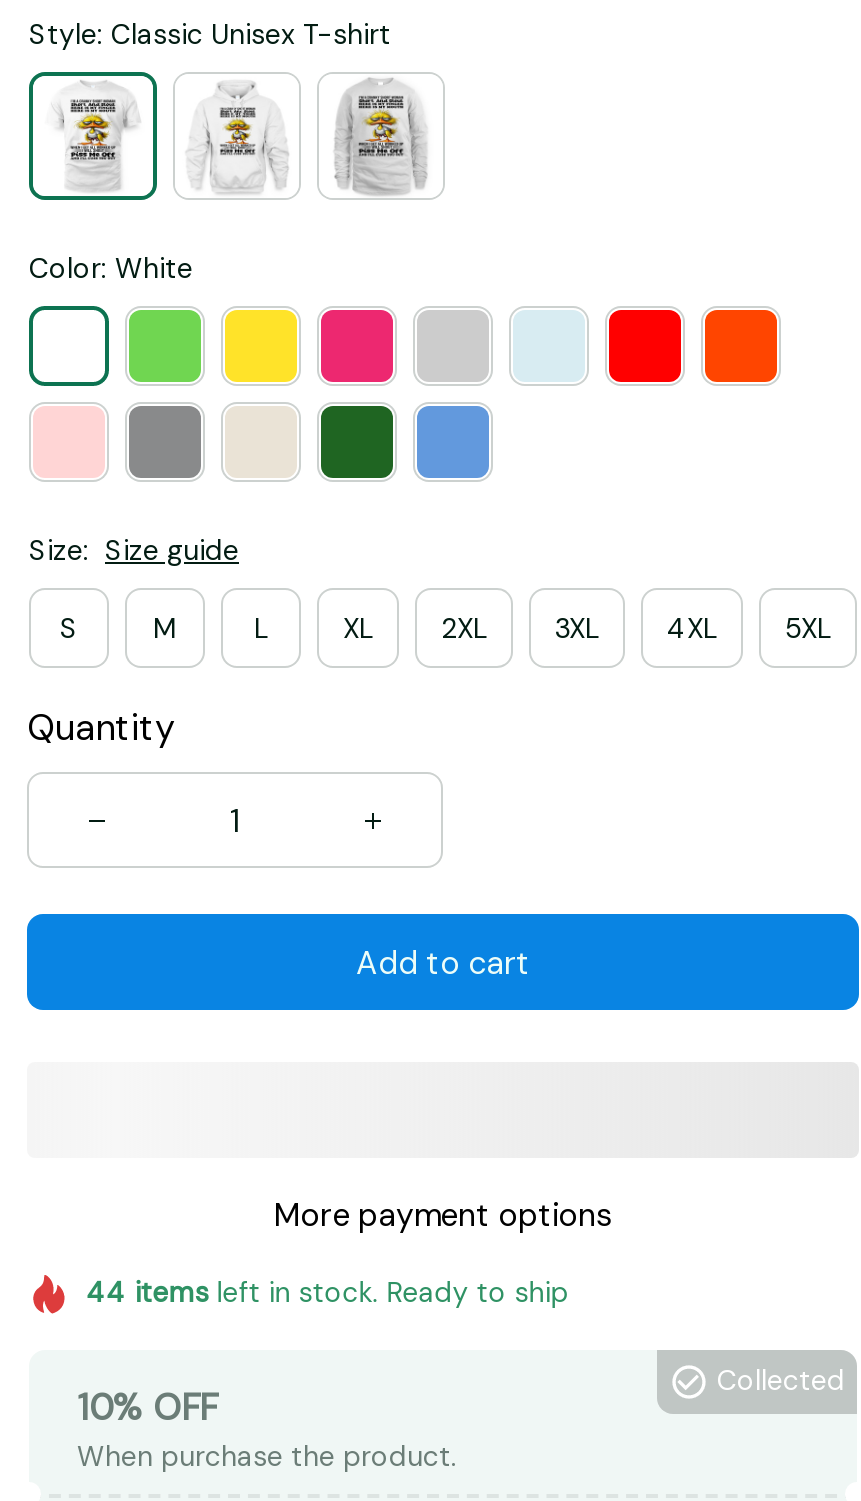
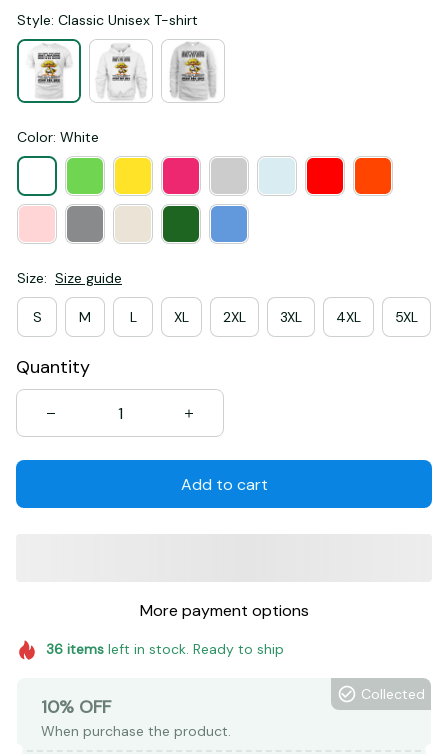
- 44 items left in stock. Ready to ship
+ 36 items left in stock. Ready to ship
